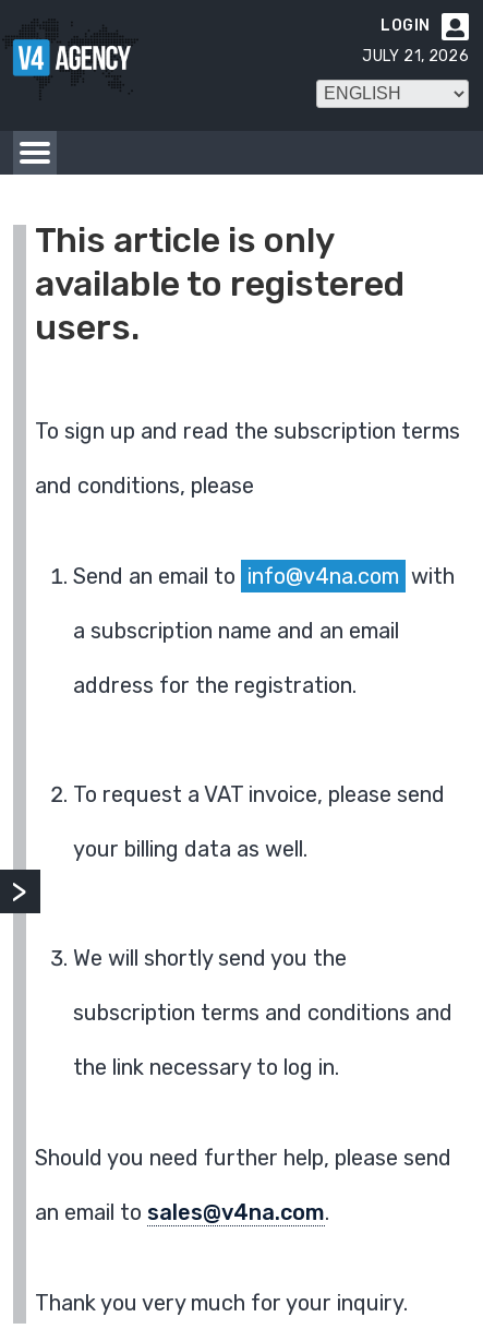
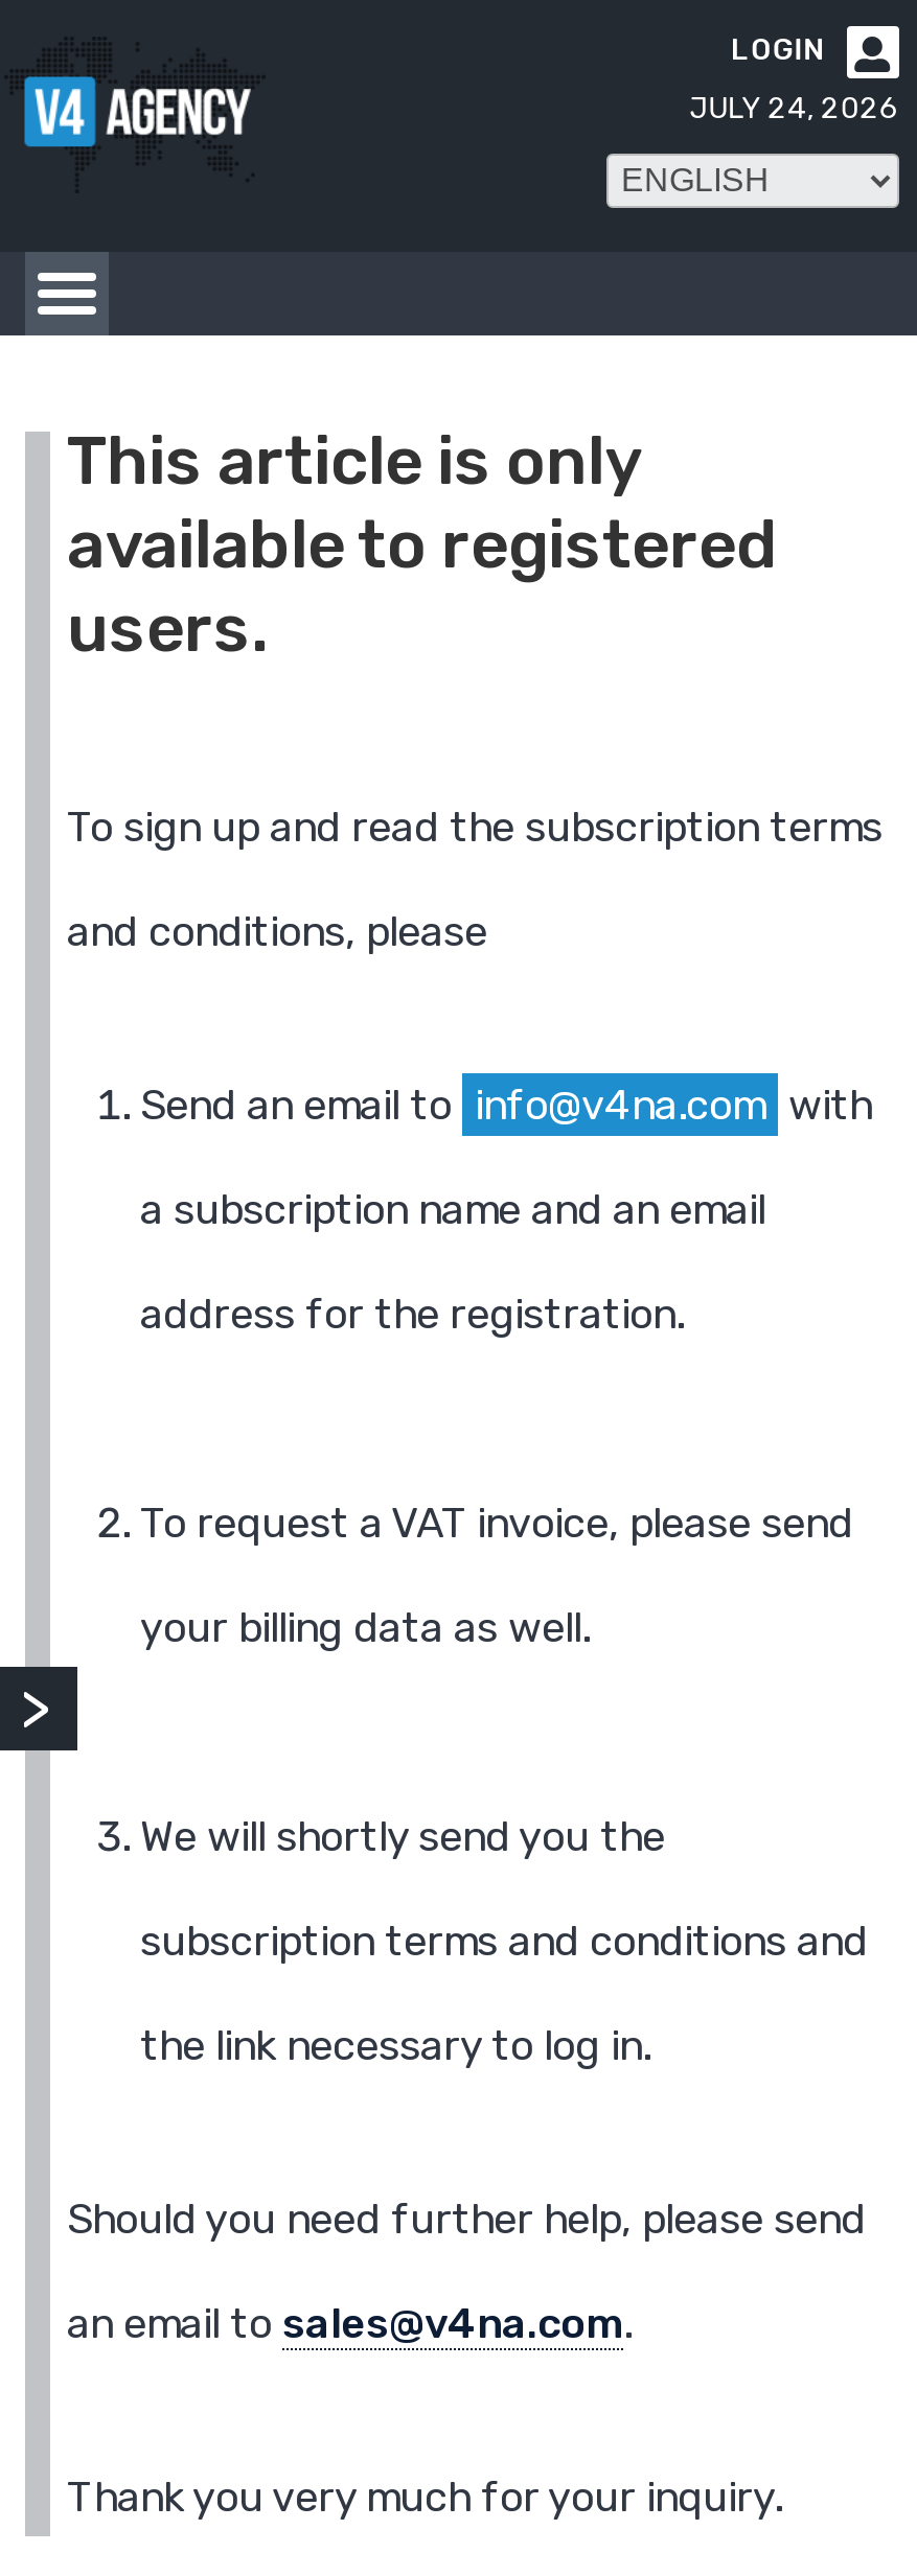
- JULY 21, 2026
+ JULY 24, 2026
